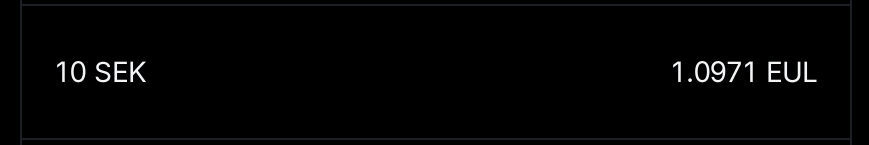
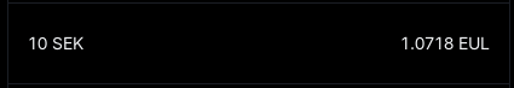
- 1.0971 EUL
+ 1.0718 EUL
